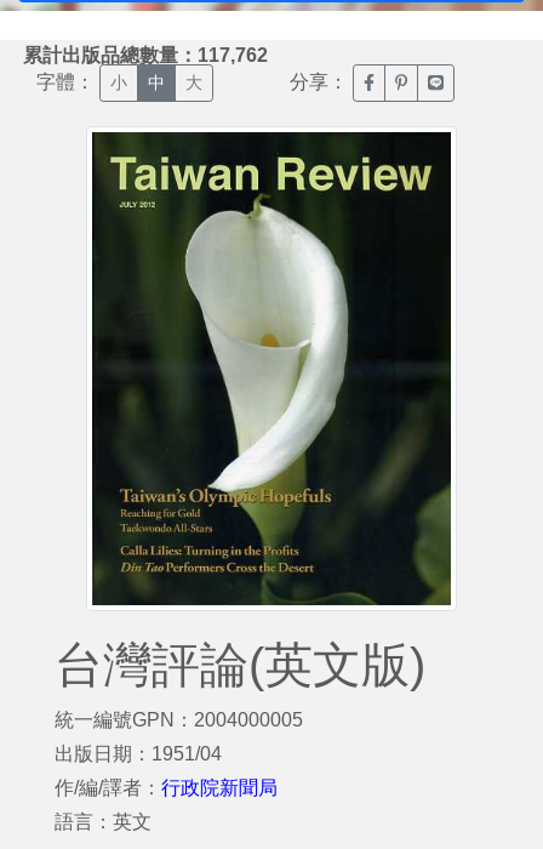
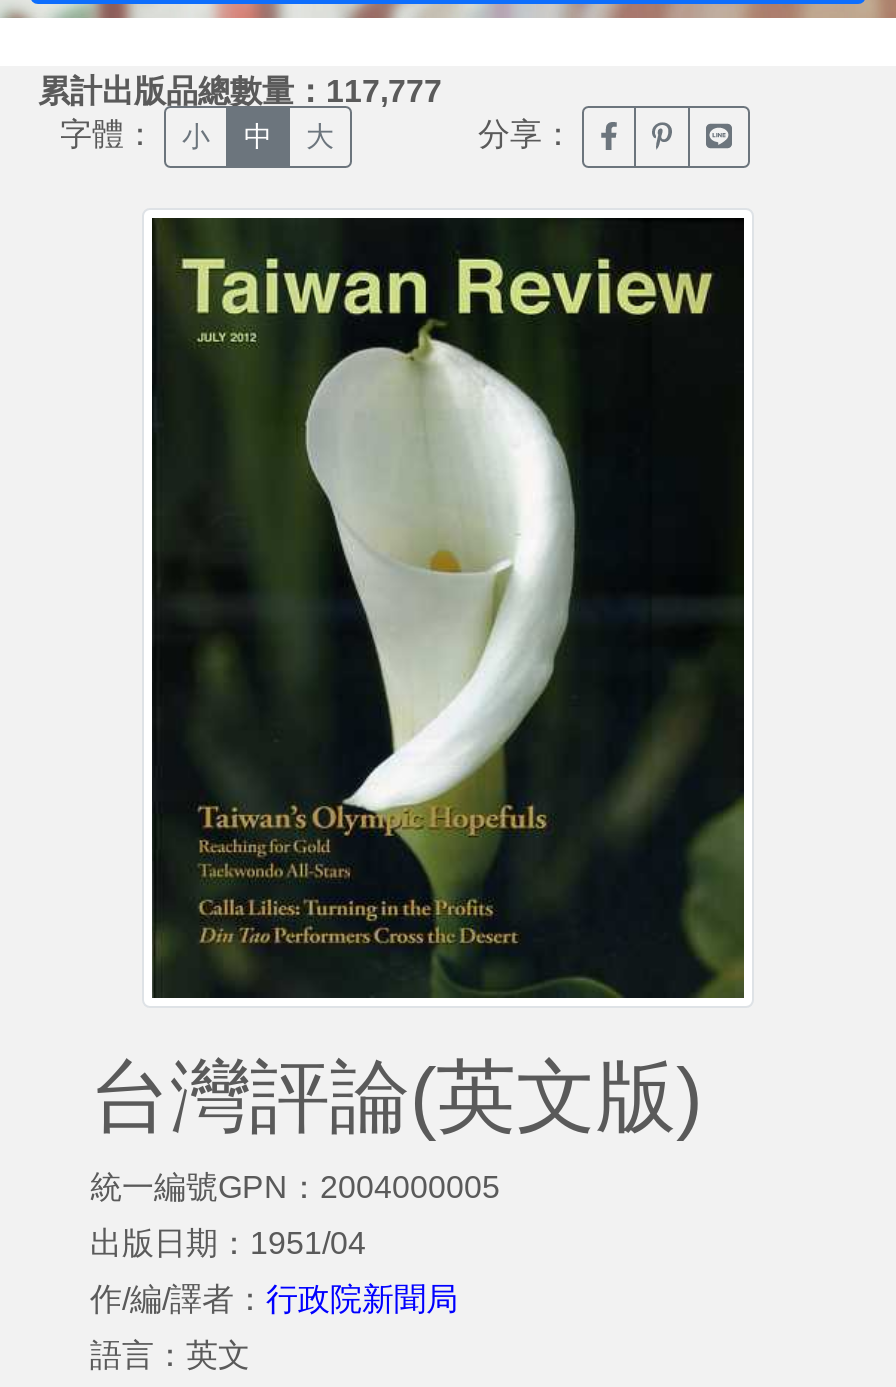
- 累計出版品總數量：117,762
+ 累計出版品總數量：117,777
